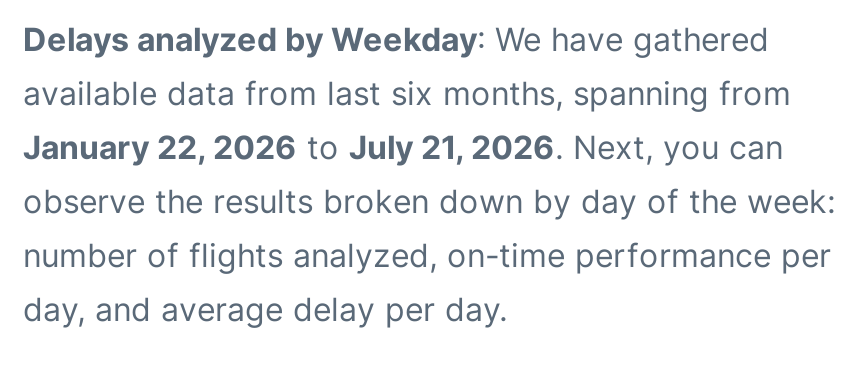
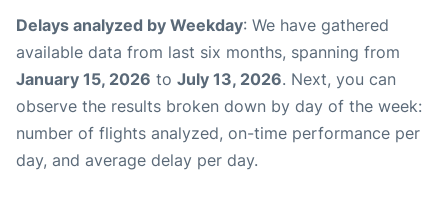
- January 22, 2026 to July 21, 2026. Next, you can
+ January 15, 2026 to July 13, 2026. Next, you can
